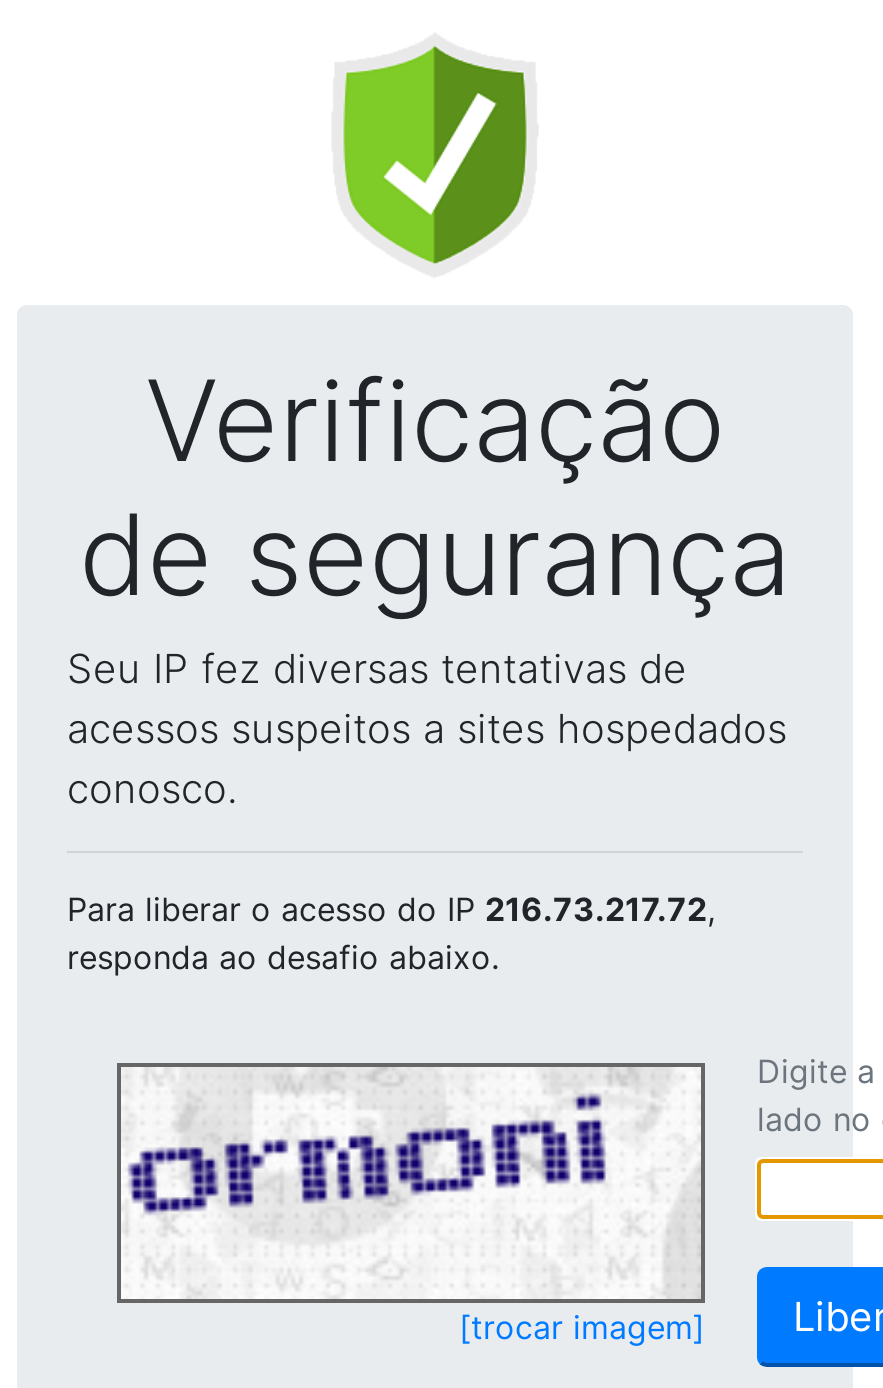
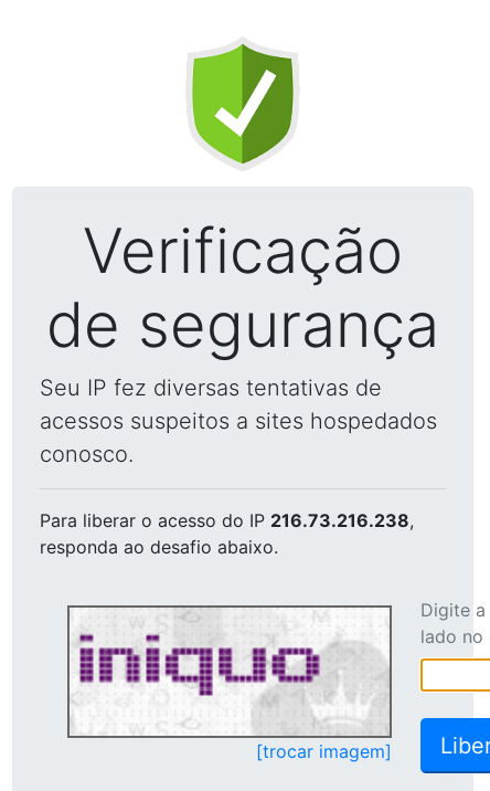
- Para liberar o acesso do IP 216.73.217.72,
+ Para liberar o acesso do IP 216.73.216.238,

- [image]
+ [image]
